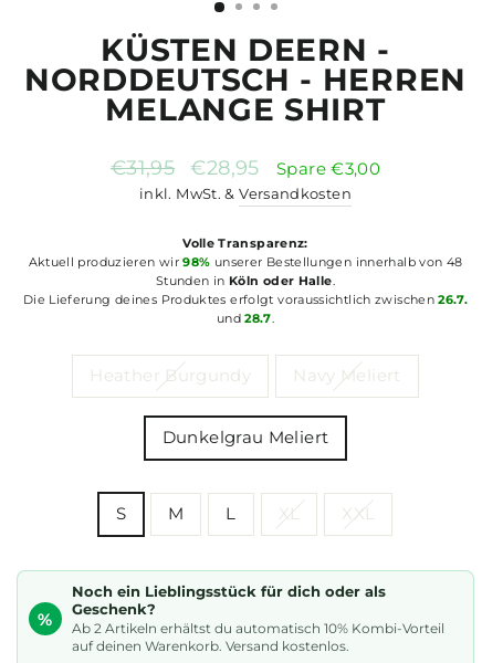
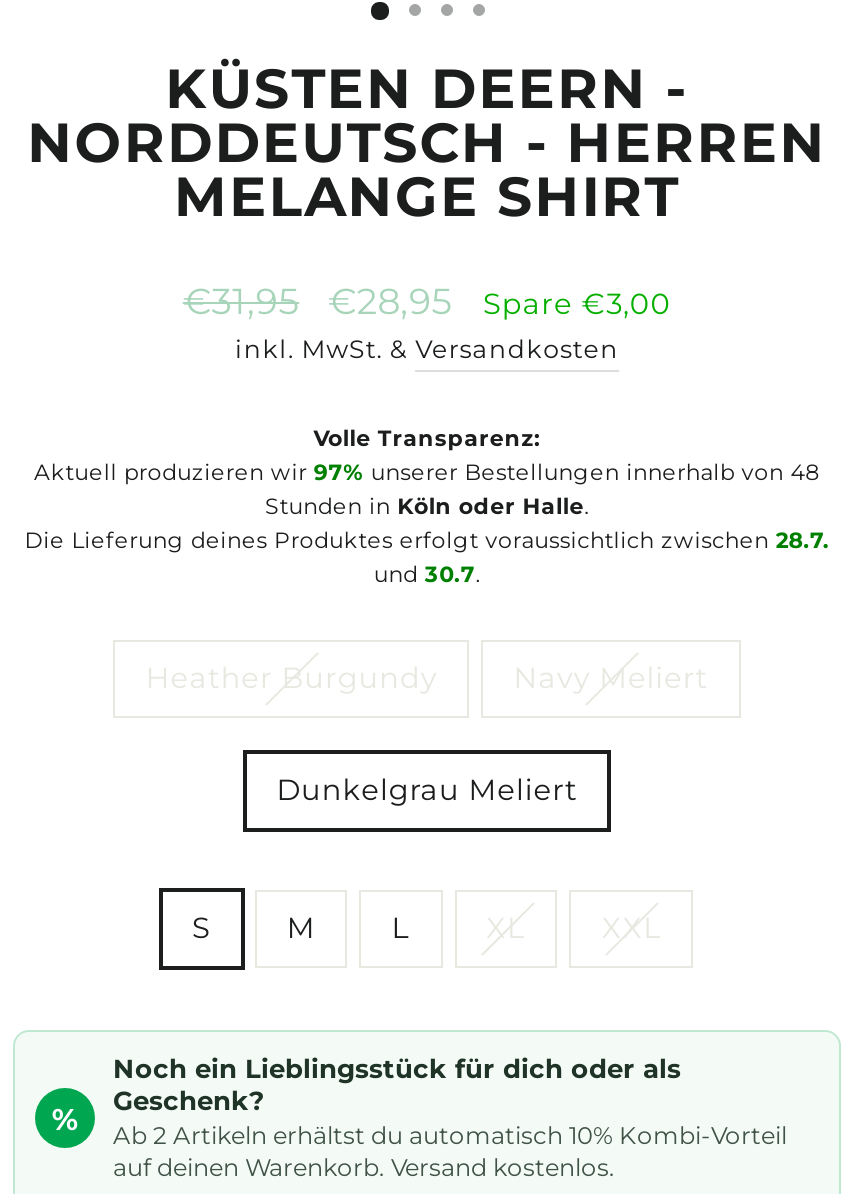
- Aktuell produzieren wir 98% unserer Bestellungen innerhalb von 48
+ Aktuell produzieren wir 97% unserer Bestellungen innerhalb von 48

- Die Lieferung deines Produktes erfolgt voraussichtlich zwischen 26.7.
+ Die Lieferung deines Produktes erfolgt voraussichtlich zwischen 28.7.

- und 28.7.
+ und 30.7.
